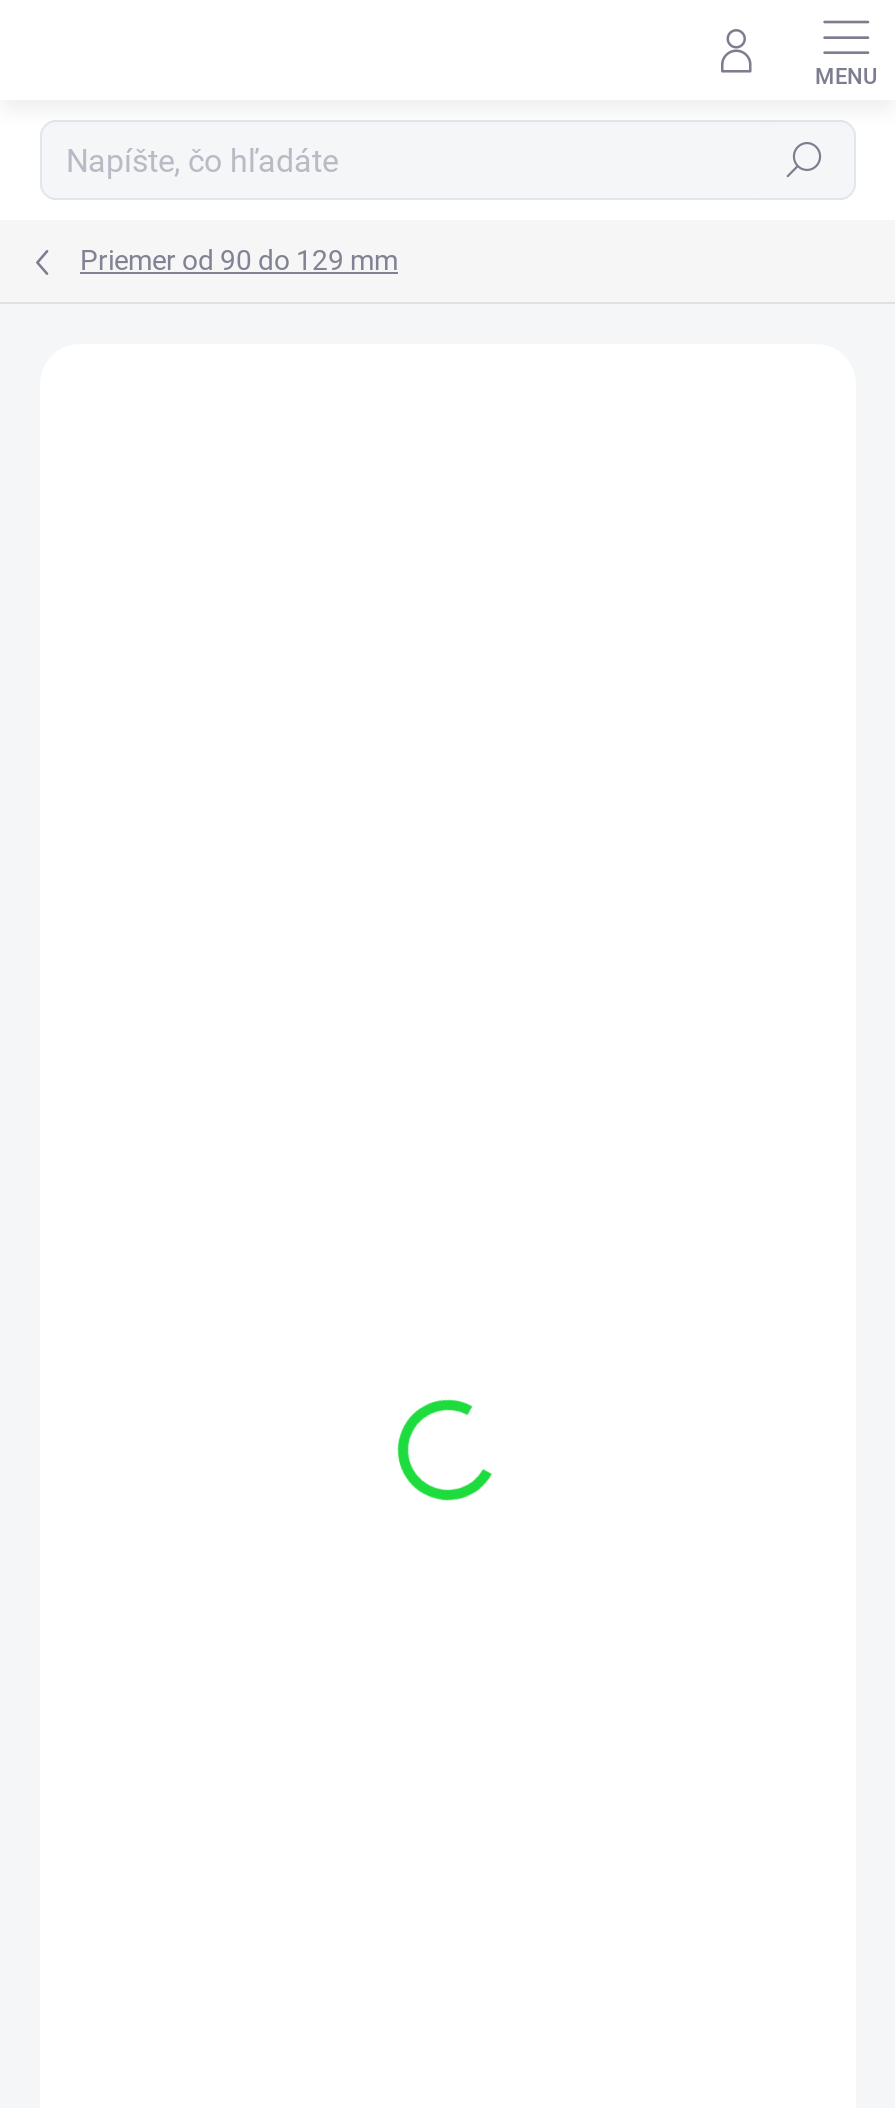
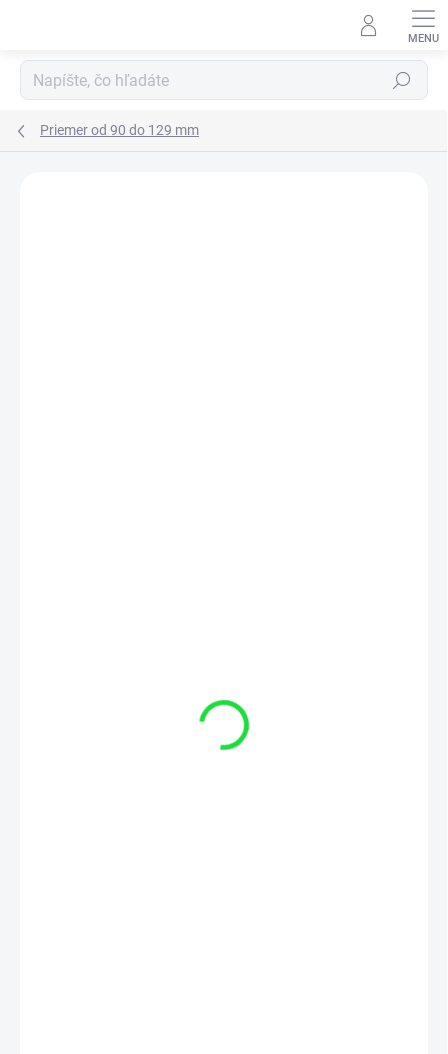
- [image]
+ [image]
